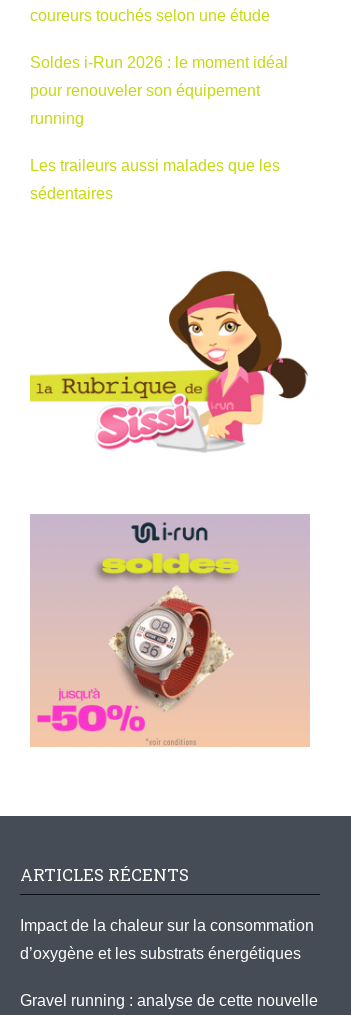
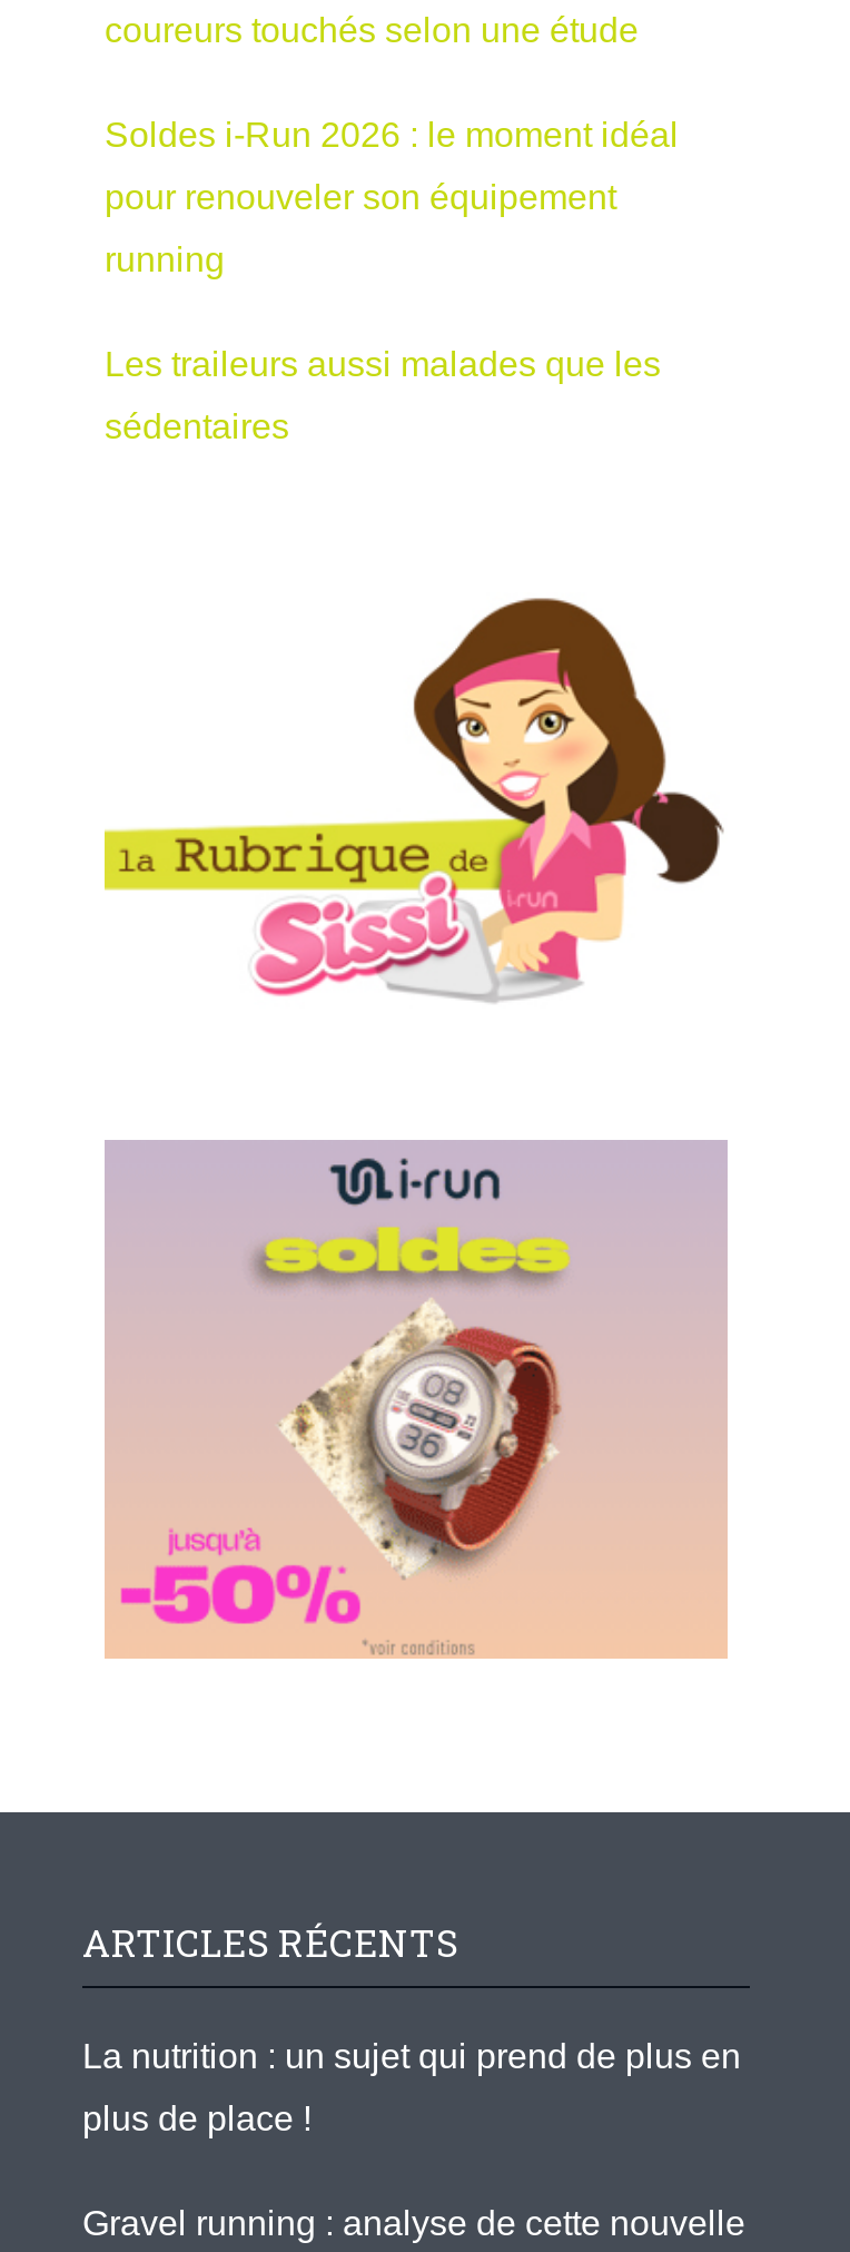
- [image]
+ [image]

- Impact de la chaleur sur la consommation
+ La nutrition : un sujet qui prend de plus en

- d’oxygène et les substrats énergétiques
+ plus de place !
